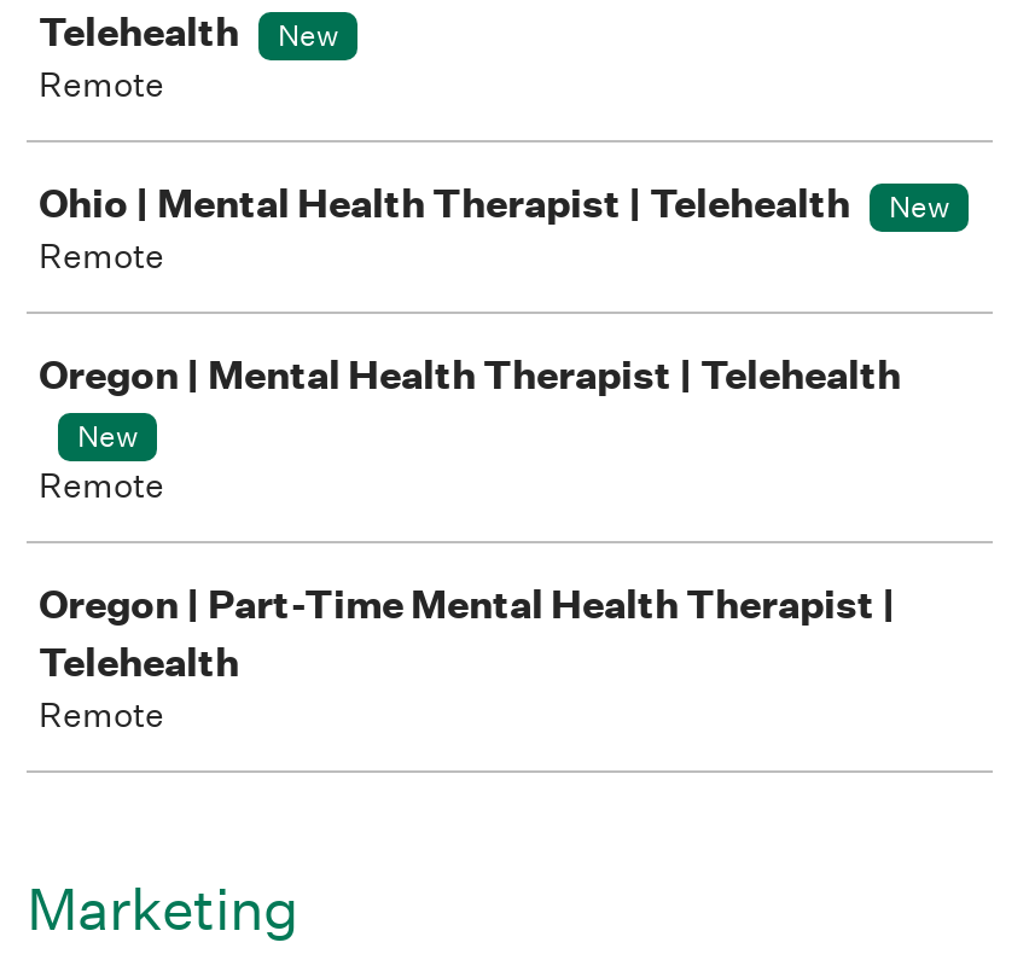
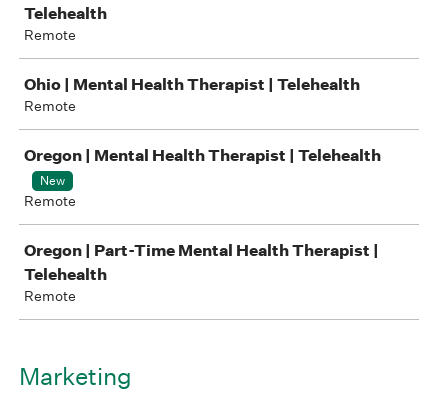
- New

- New
